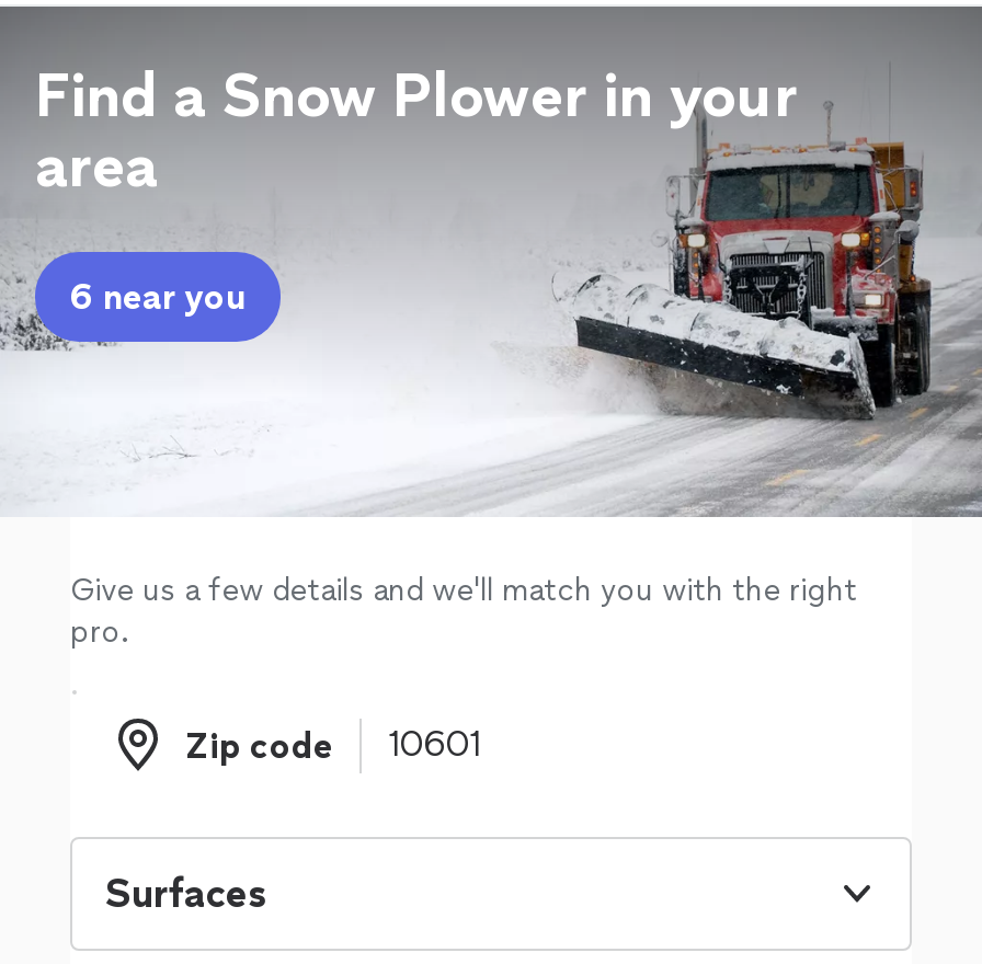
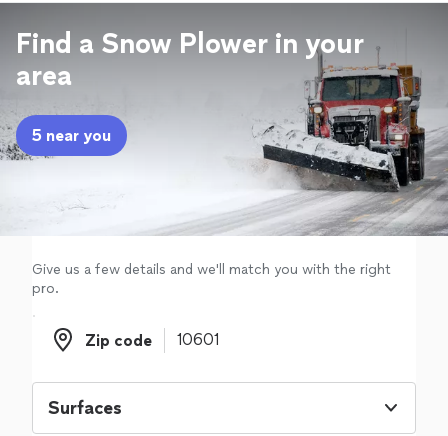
- 6 near you
+ 5 near you
